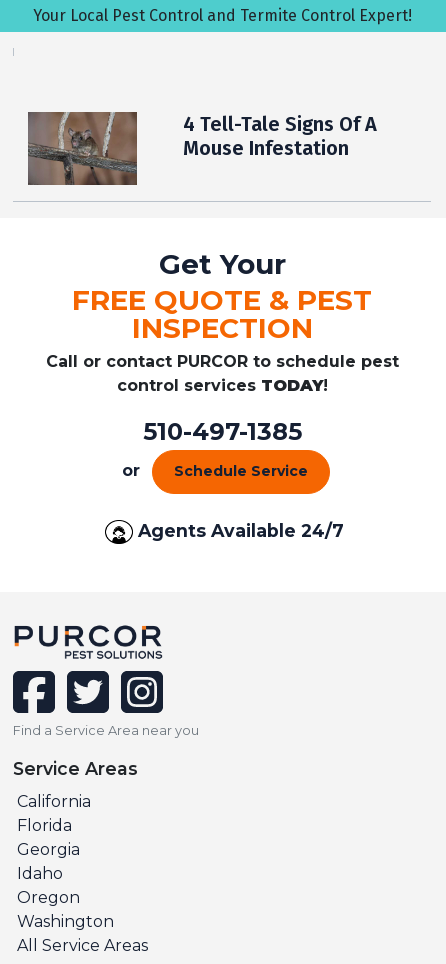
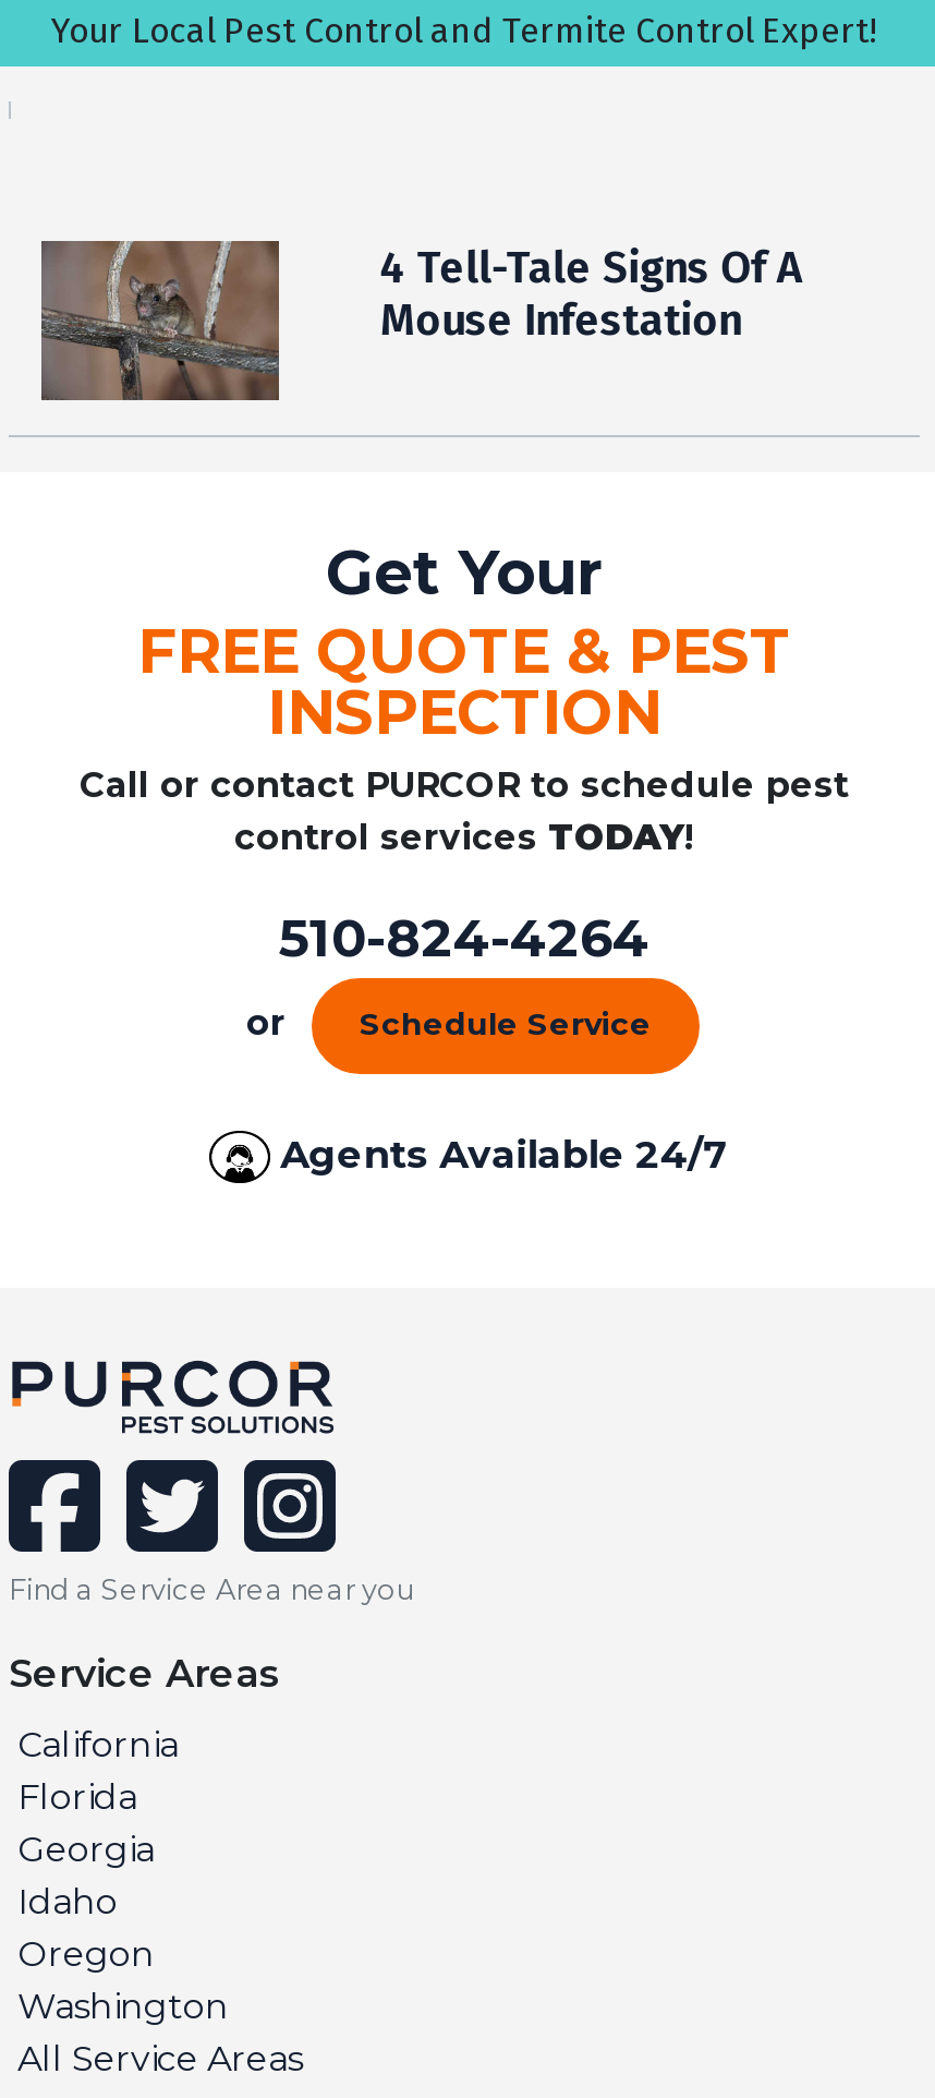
- 510-497-1385
+ 510-824-4264
